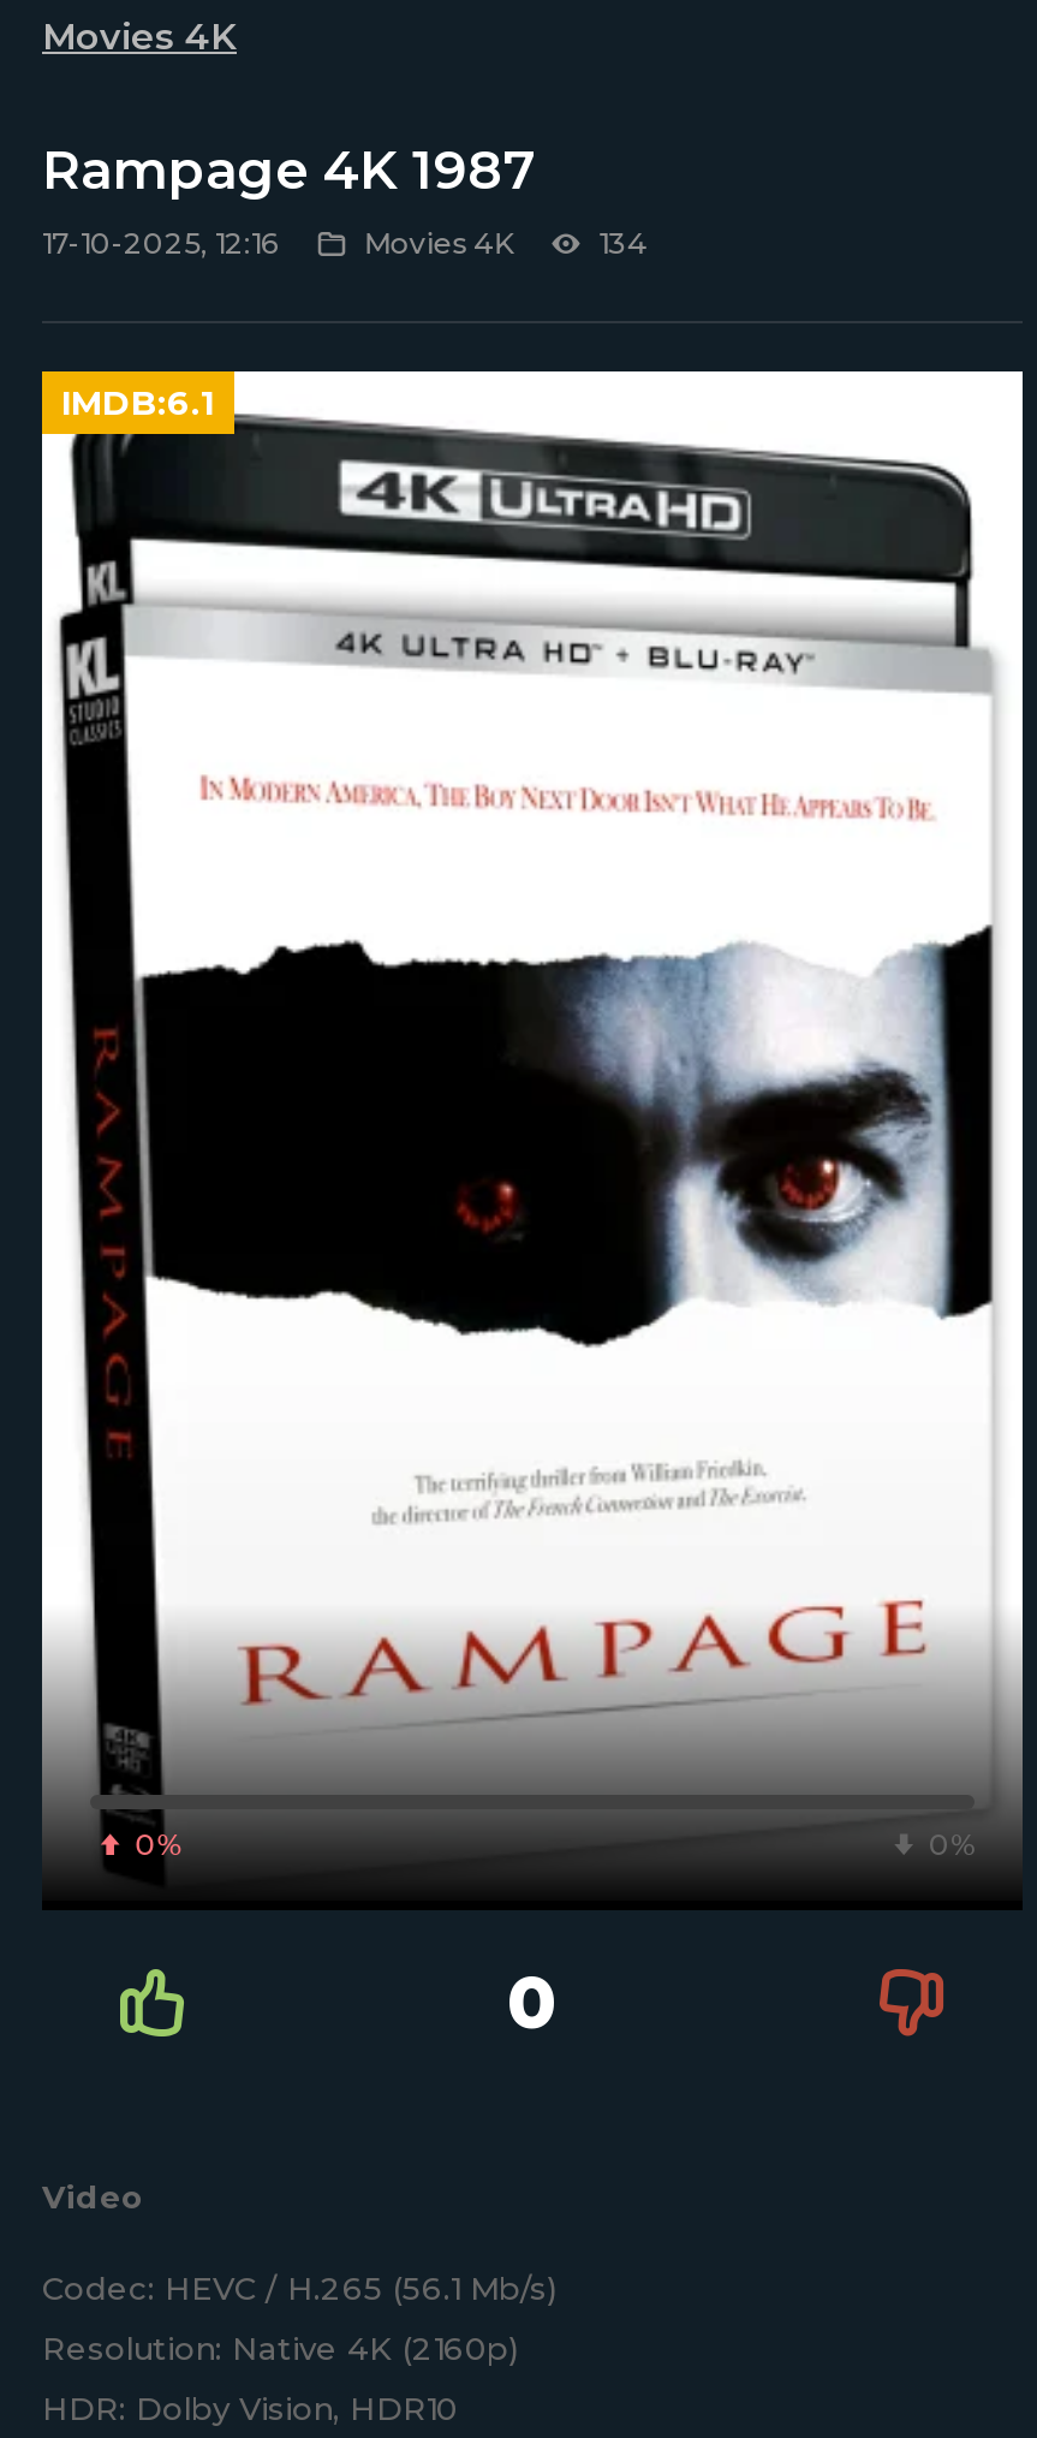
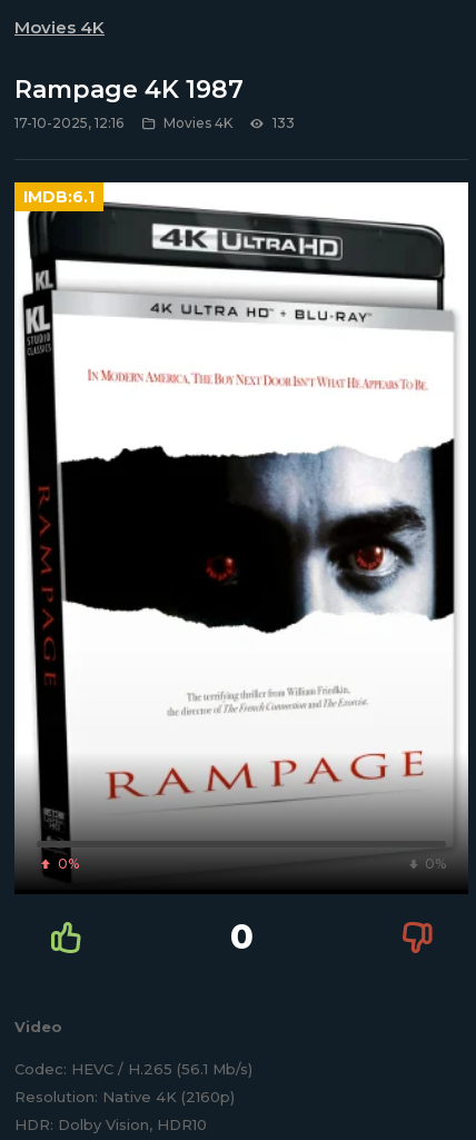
- 134
+ 133
